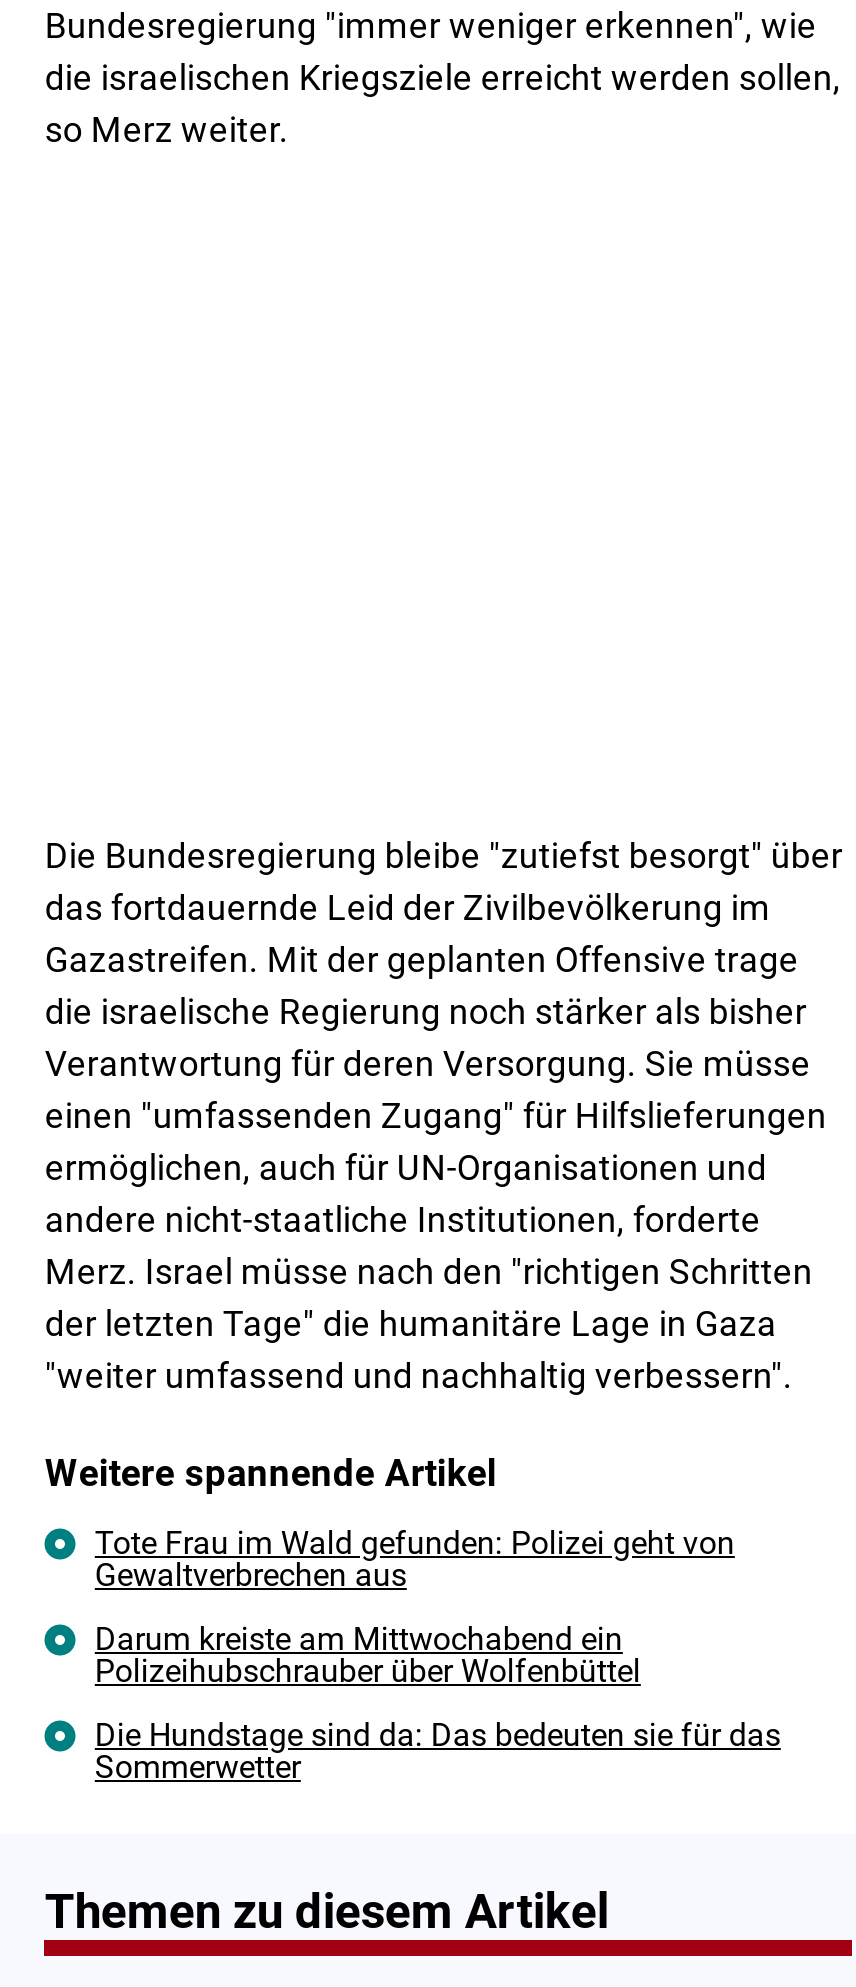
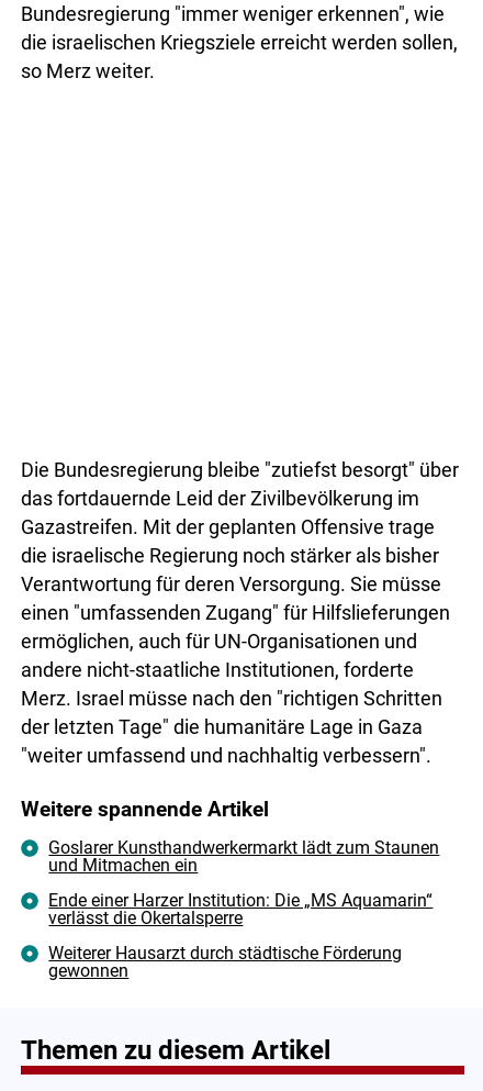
- Tote Frau im Wald gefunden: Polizei geht von
- Gewaltverbrechen aus
+ Goslarer Kunsthandwerkermarkt lädt zum Staunen
+ und Mitmachen ein

- Darum kreiste am Mittwochabend ein
- Polizeihubschrauber über Wolfenbüttel
+ Ende einer Harzer Institution: Die „MS Aquamarin“
+ verlässt die Okertalsperre

- Die Hundstage sind da: Das bedeuten sie für das
- Sommerwetter
+ Weiterer Hausarzt durch städtische Förderung
+ gewonnen
